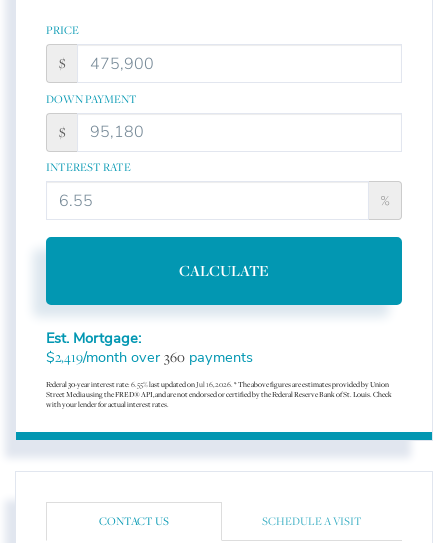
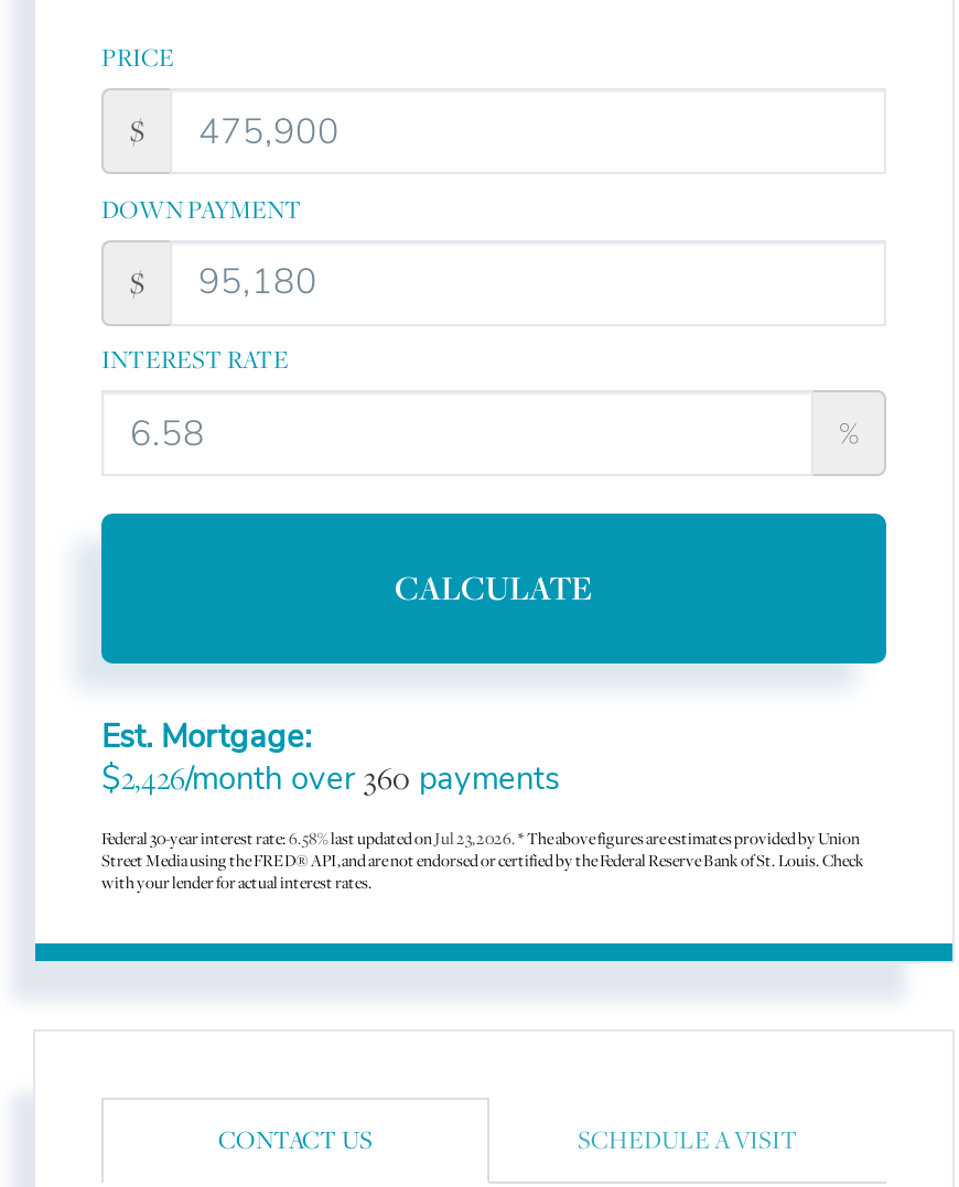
- $2,419/month over 360 payments
+ $2,426/month over 360 payments

- Federal 30-year interest rate: 6.55% last updated on Jul 16, 2026. * The above figures are estimates provided by Union
+ Federal 30-year interest rate: 6.58% last updated on Jul 23, 2026. * The above figures are estimates provided by Union
